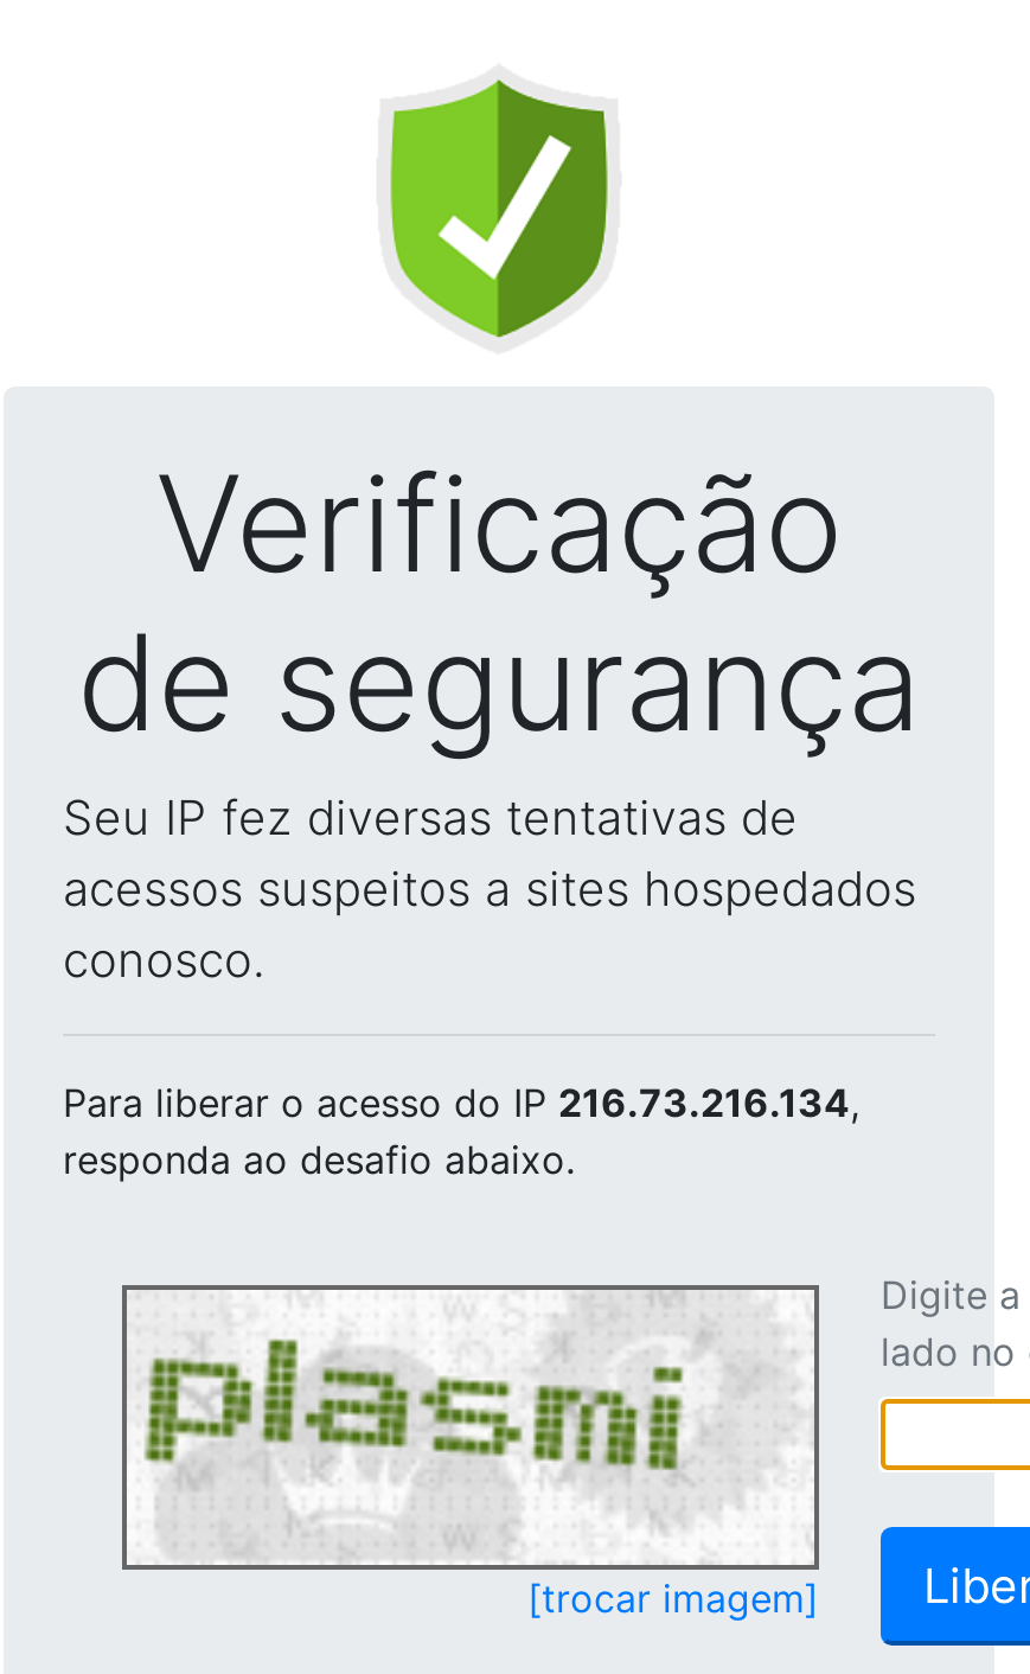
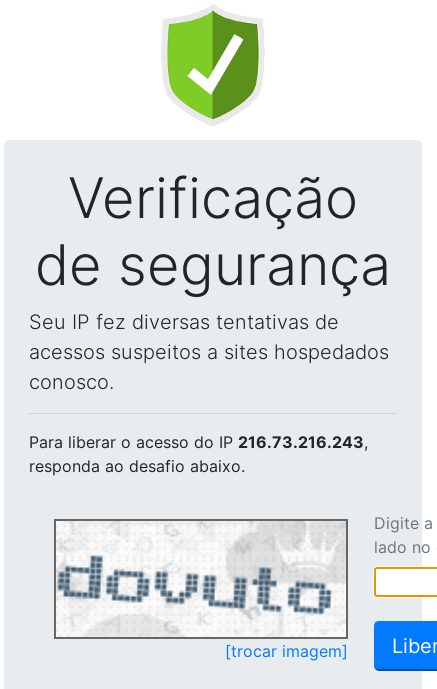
- Para liberar o acesso do IP 216.73.216.134,
+ Para liberar o acesso do IP 216.73.216.243,

- [image]
+ [image]
